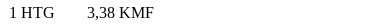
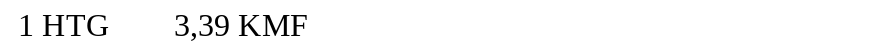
- 1 HTG 3,38 KMF
+ 1 HTG 3,39 KMF
